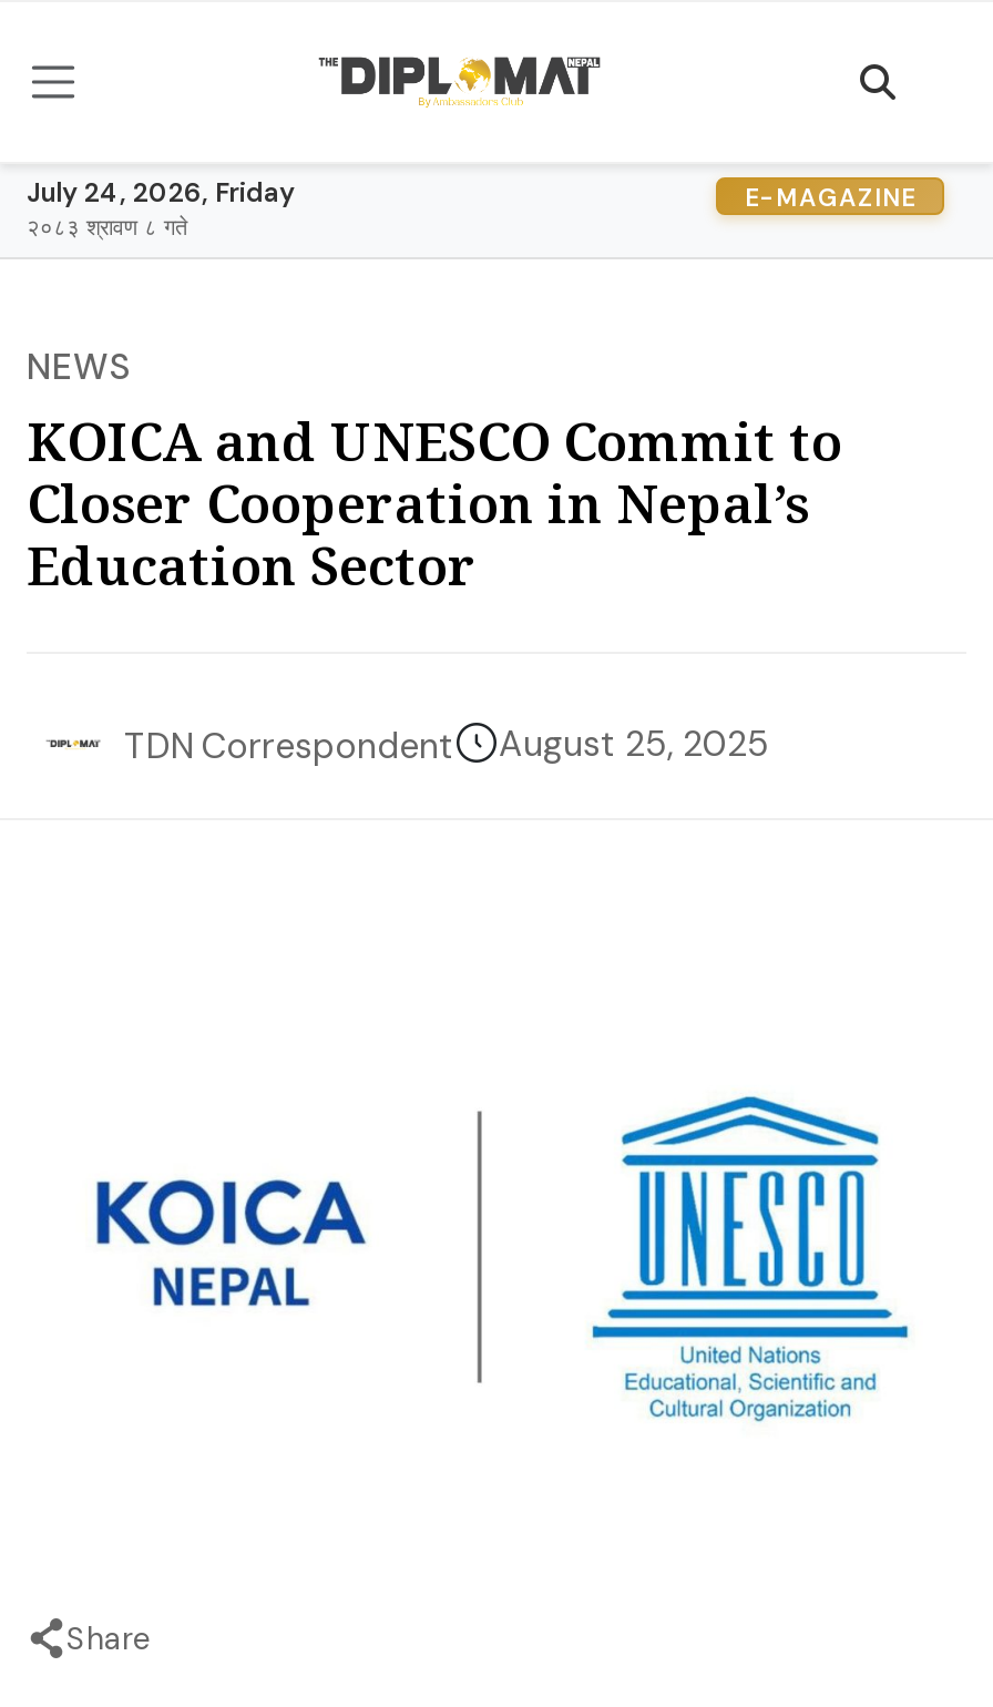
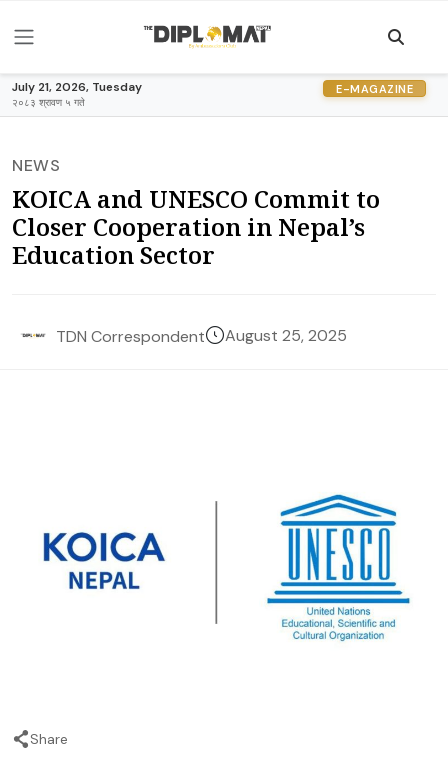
- July 24, 2026, Friday
+ July 21, 2026, Tuesday

- २०८३ श्रावण ८ गते
+ २०८३ श्रावण ५ गते
